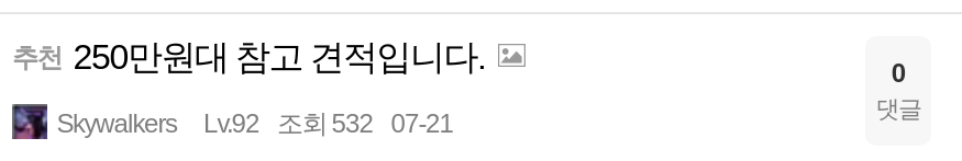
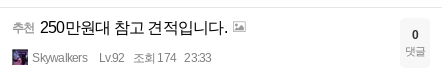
- Skywalkers Lv.92 조회 532 07-21
+ Skywalkers Lv.92 조회 174 23:33
